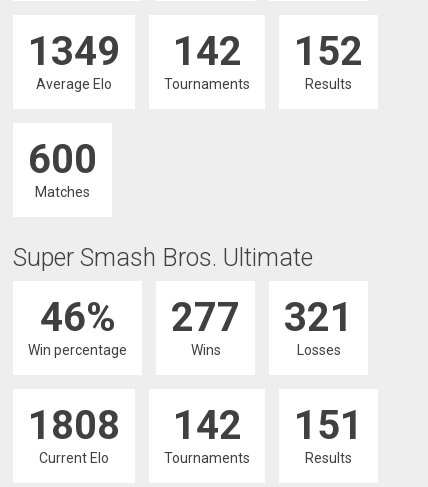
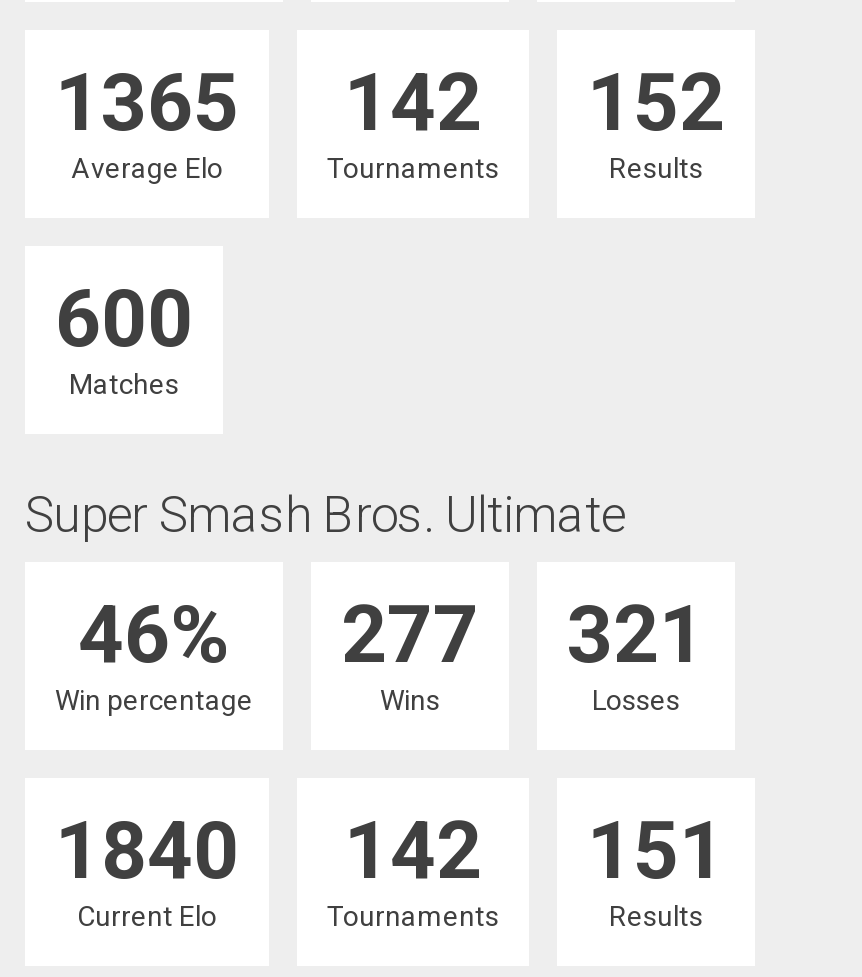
- 1349 142 152
+ 1365 142 152

- 1808 142 151
+ 1840 142 151
